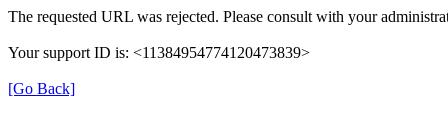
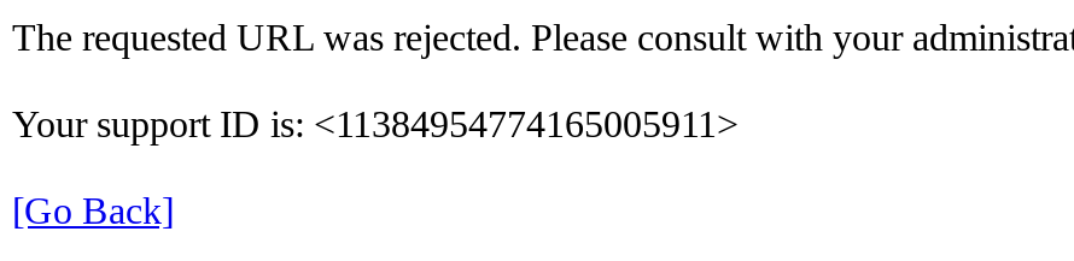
- Your support ID is: <11384954774120473839>
+ Your support ID is: <11384954774165005911>
